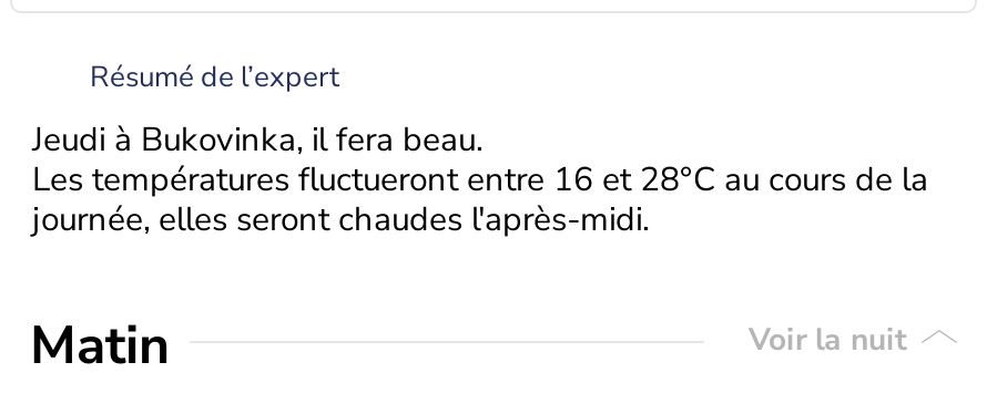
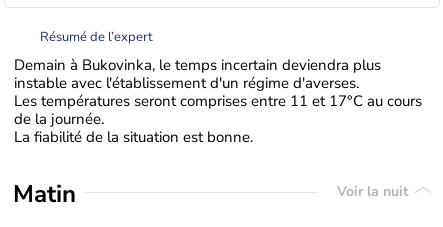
- Jeudi à Bukovinka, il fera beau.
- Les températures fluctueront entre 16 et 28°C au cours de la
- journée, elles seront chaudes l'après-midi.
+ Demain à Bukovinka, le temps incertain deviendra plus
+ instable avec l'établissement d'un régime d'averses.
+ Les températures seront comprises entre 11 et 17°C au cours
+ de la journée.
+ La fiabilité de la situation est bonne.
